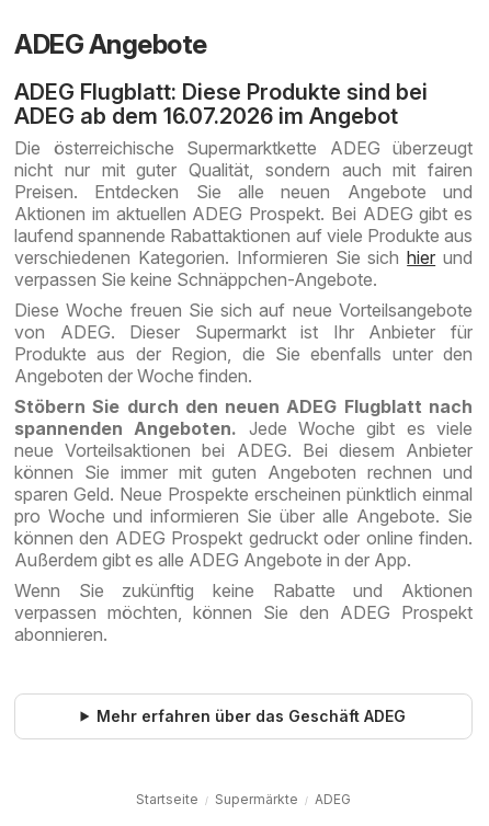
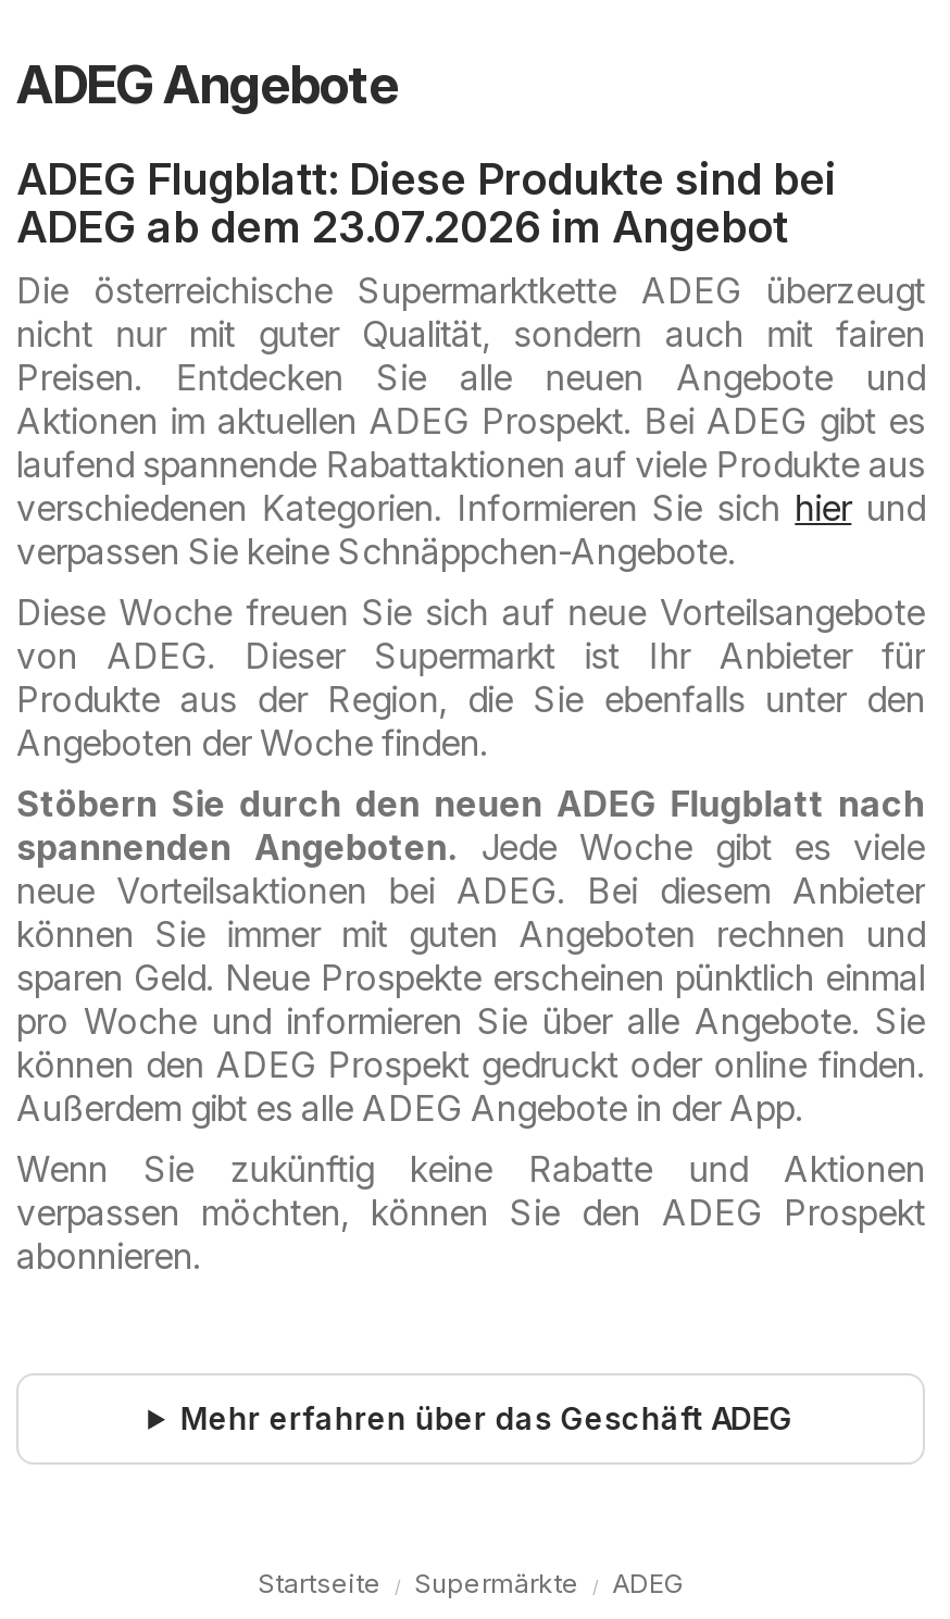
- ADEG ab dem 16.07.2026 im Angebot
+ ADEG ab dem 23.07.2026 im Angebot
